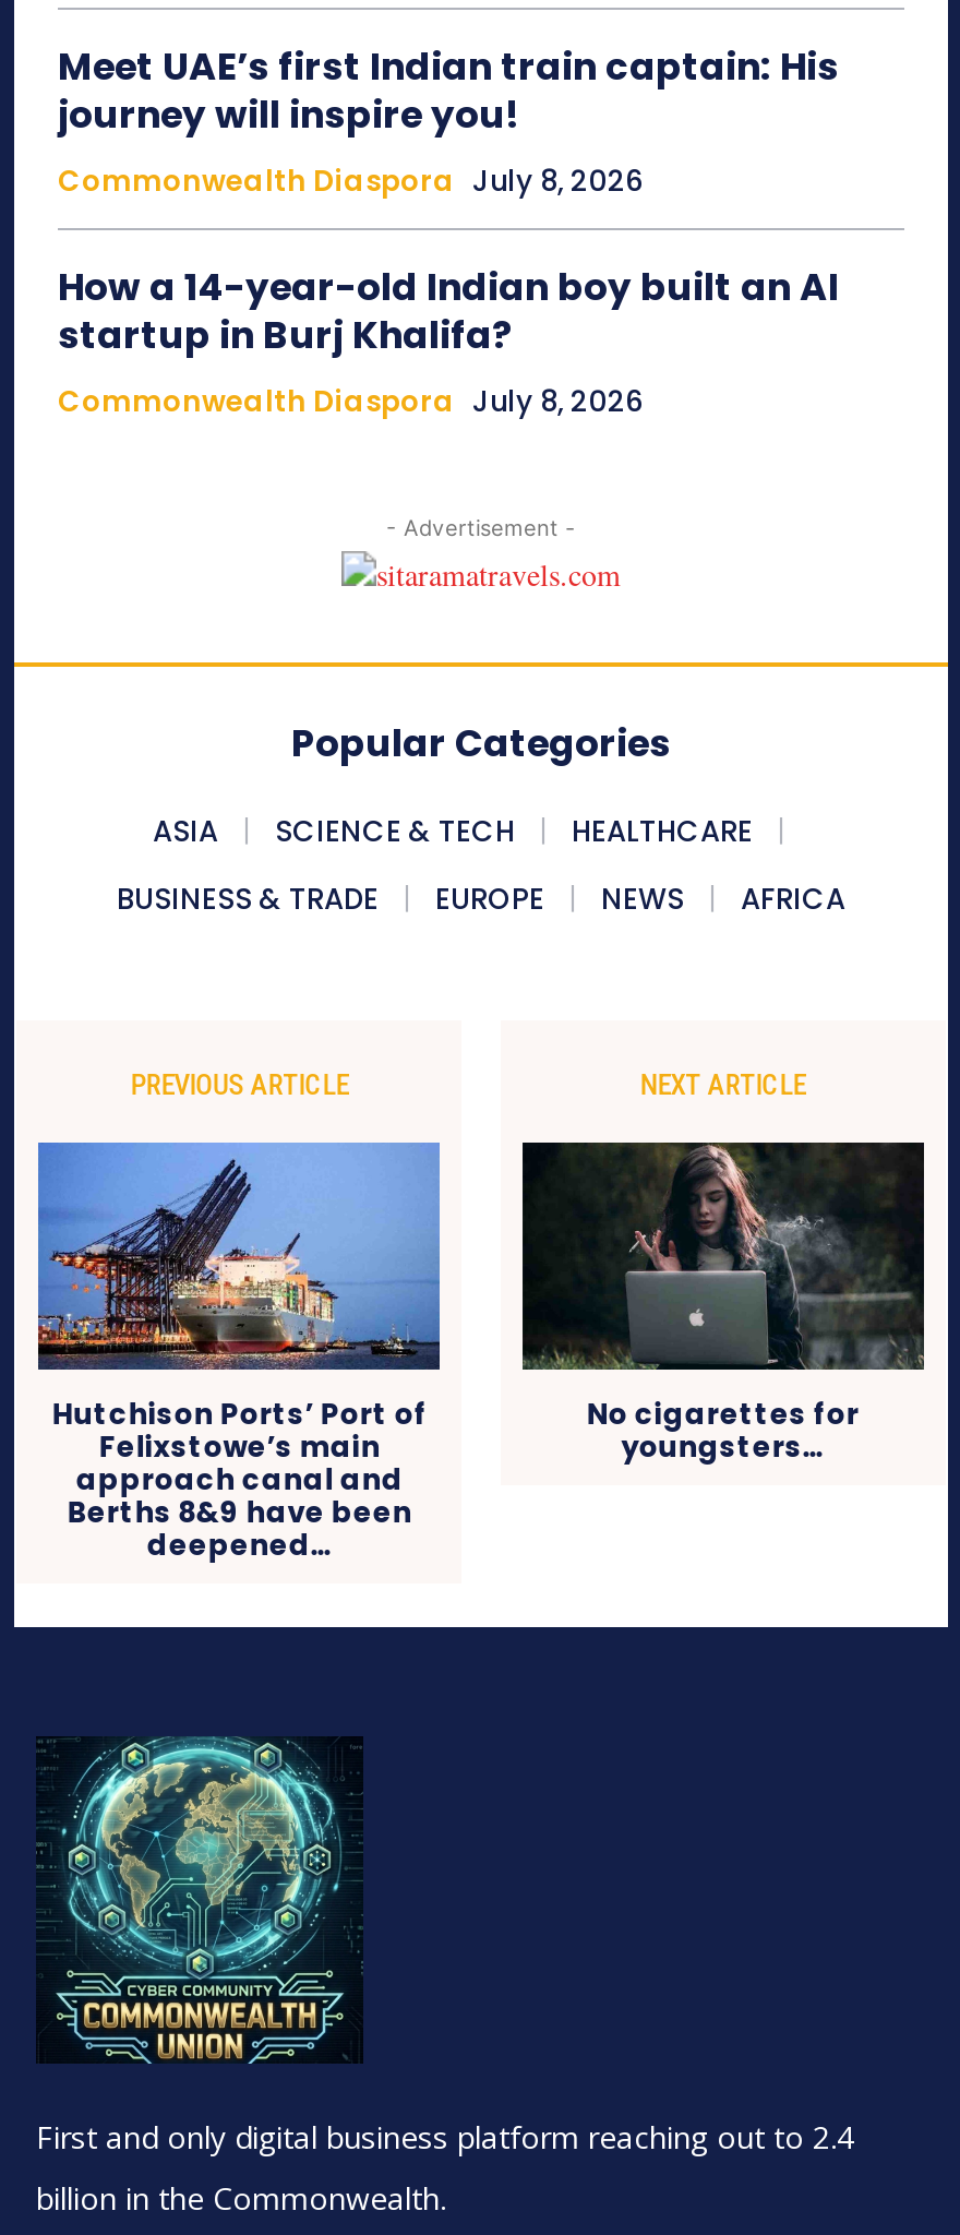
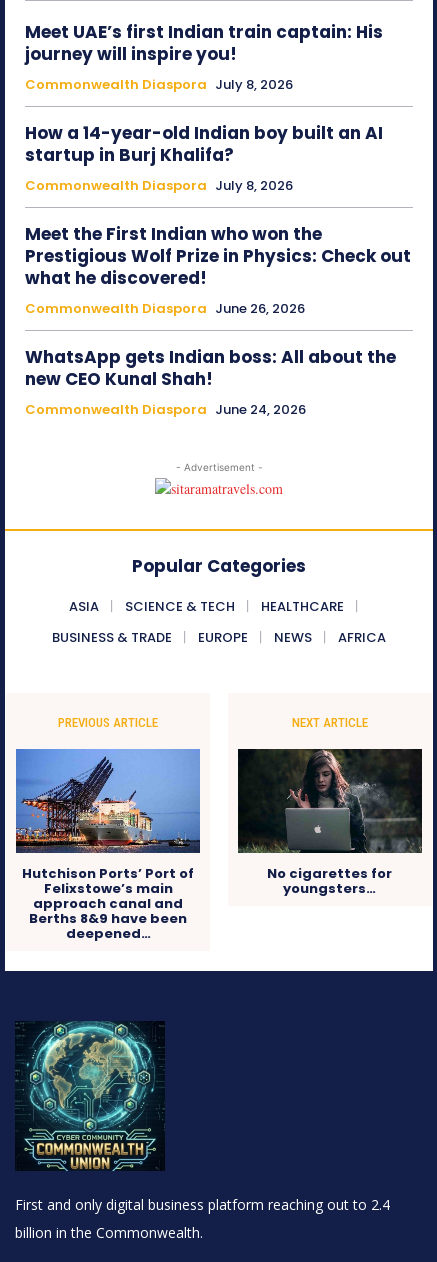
+ Meet the First Indian who won the
+ Prestigious Wolf Prize in Physics: Check out
+ what he discovered!
+ Commonwealth Diaspora June 26, 2026
+ WhatsApp gets Indian boss: All about the
+ new CEO Kunal Shah!
+ Commonwealth Diaspora June 24, 2026
